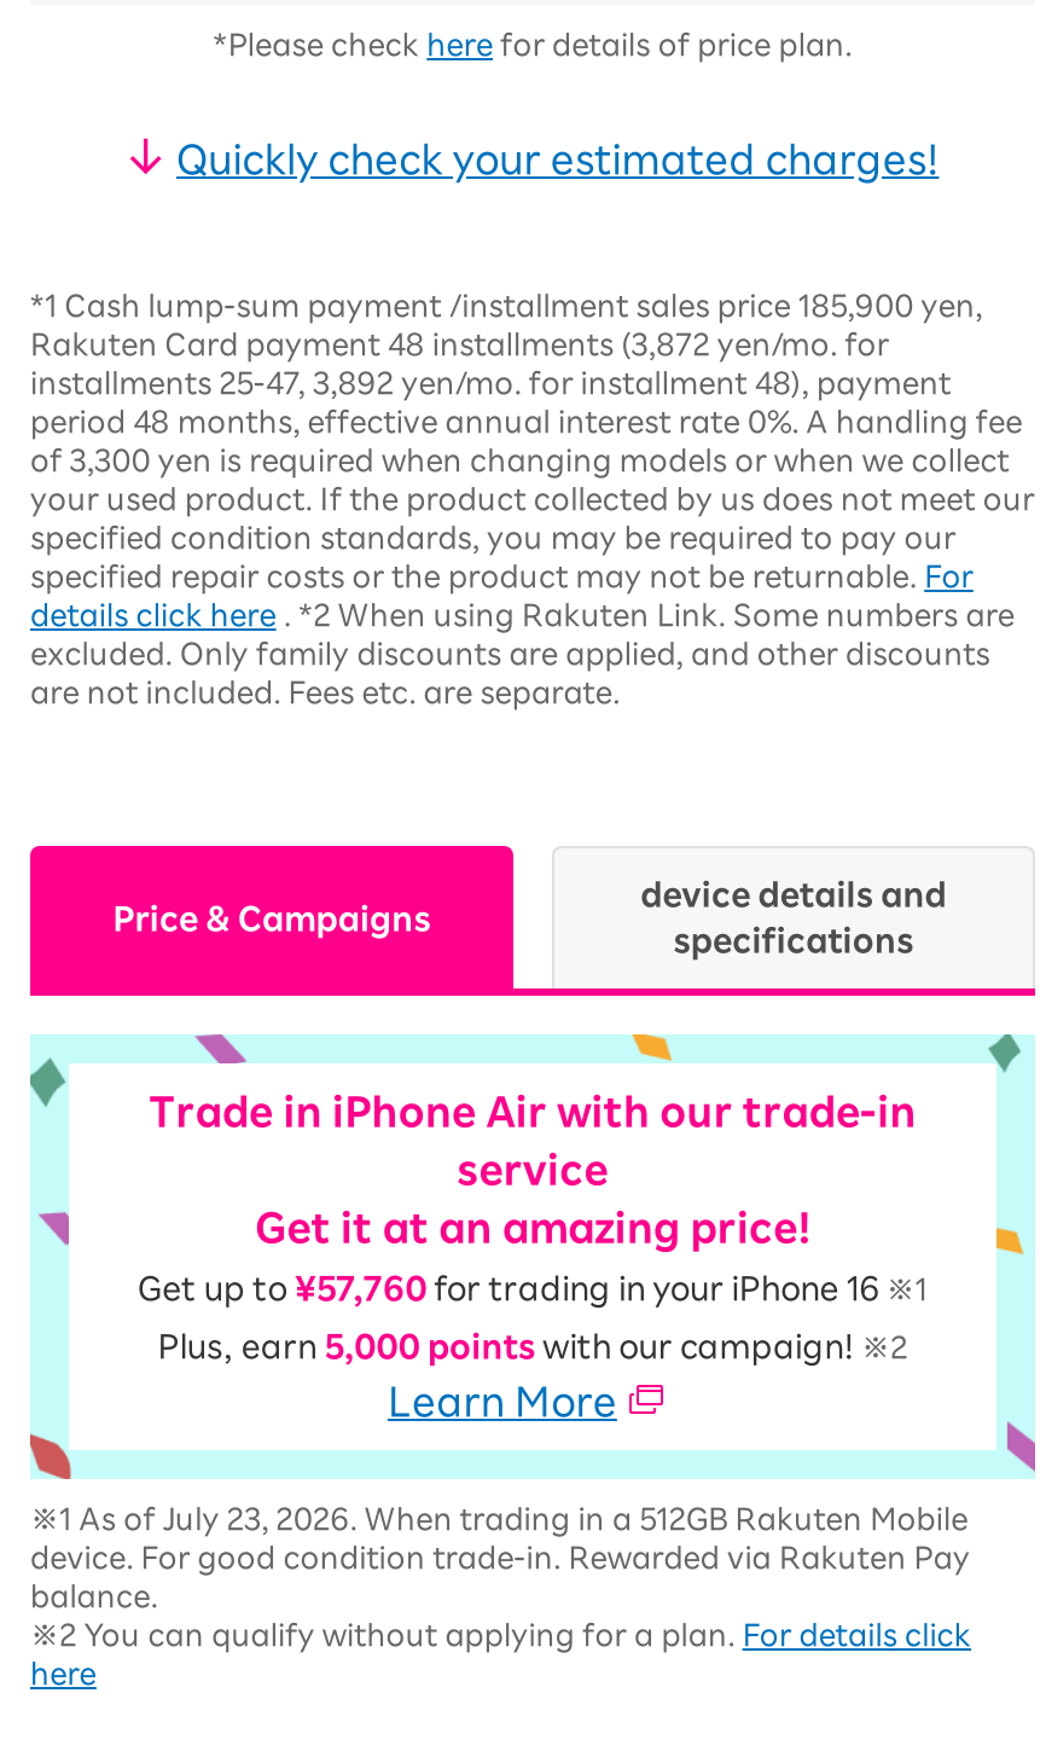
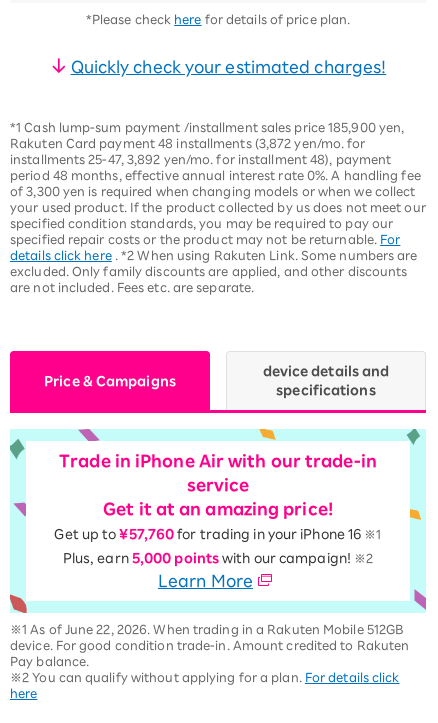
- ※1 As of July 23, 2026. When trading in a 512GB Rakuten Mobile
- device. For good condition trade-in. Rewarded via Rakuten Pay
- balance.
+ ※1 As of June 22, 2026. When trading in a Rakuten Mobile 512GB
+ device. For good condition trade-in. Amount credited to Rakuten
+ Pay balance.
